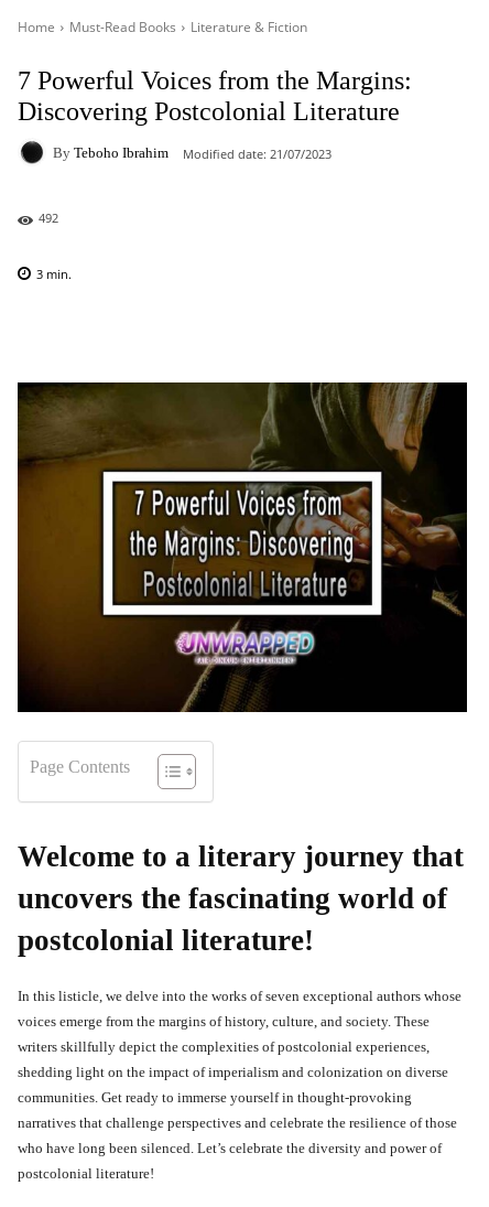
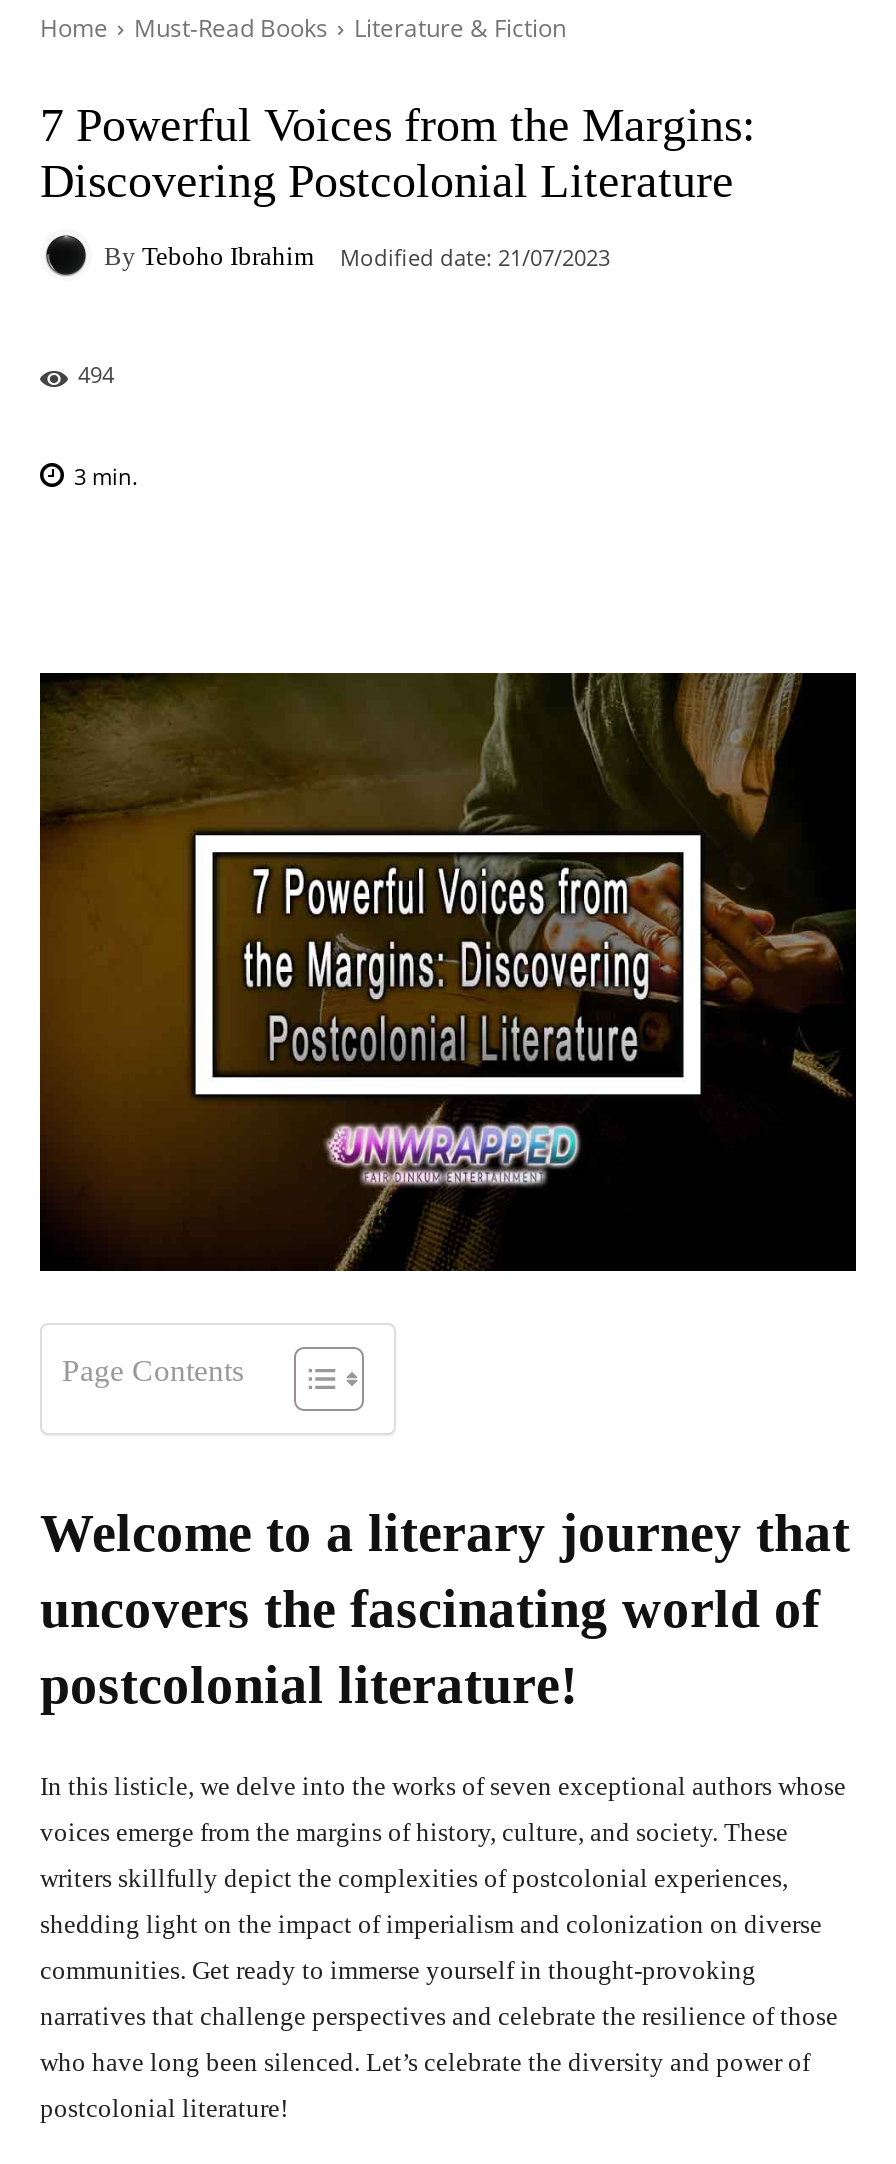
- 492
+ 494
